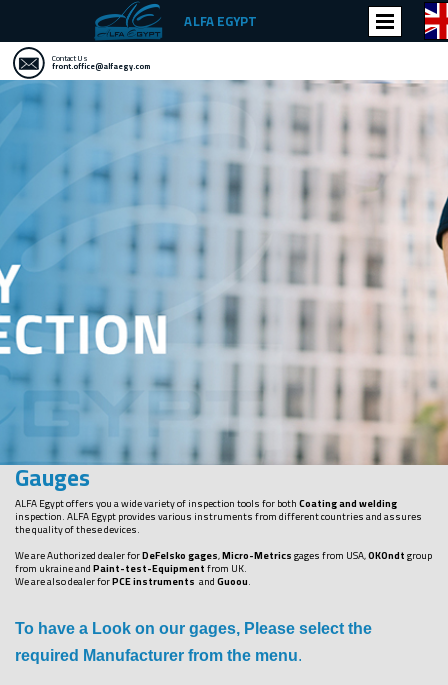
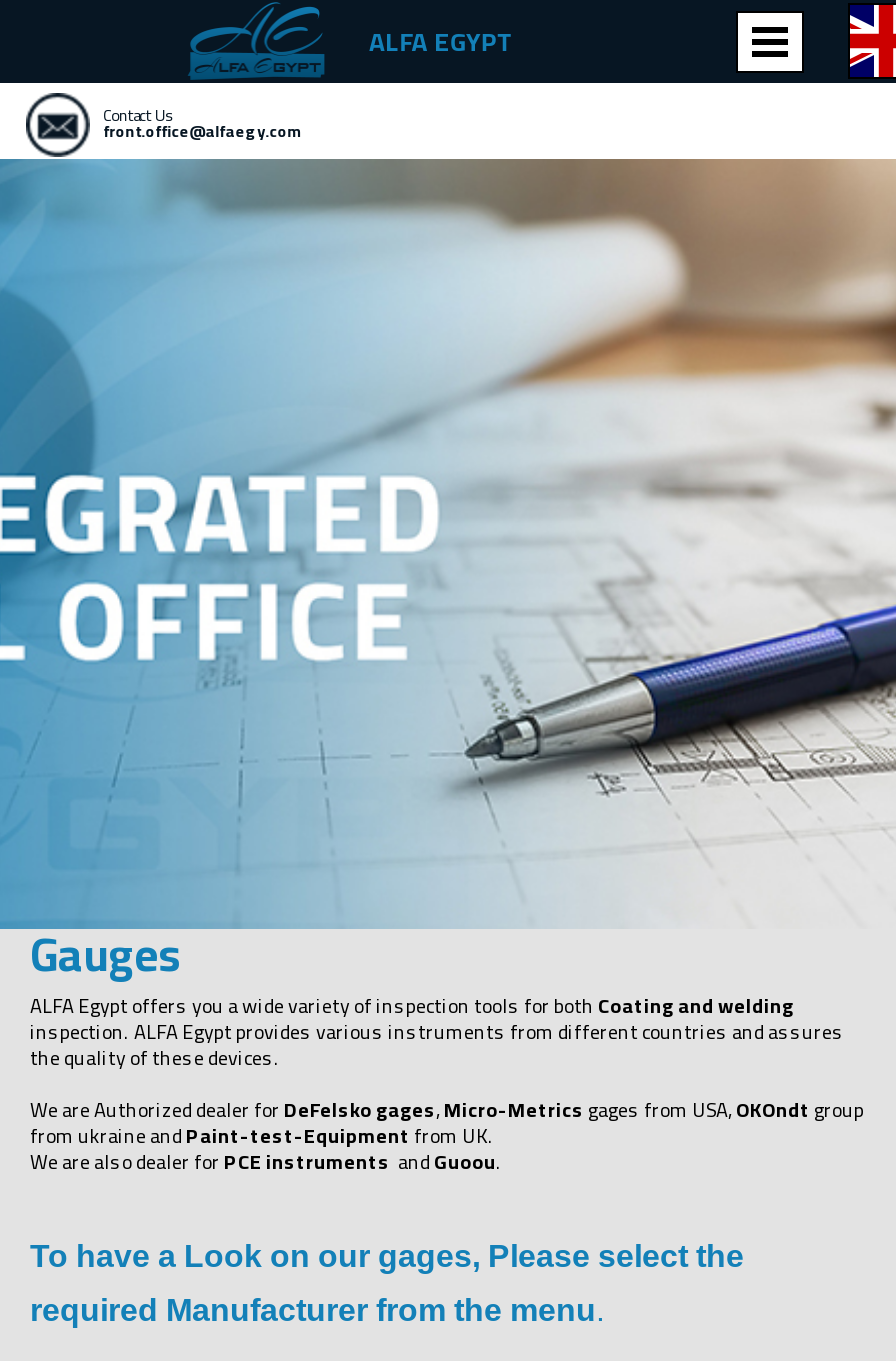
- [image]
+ [image]
